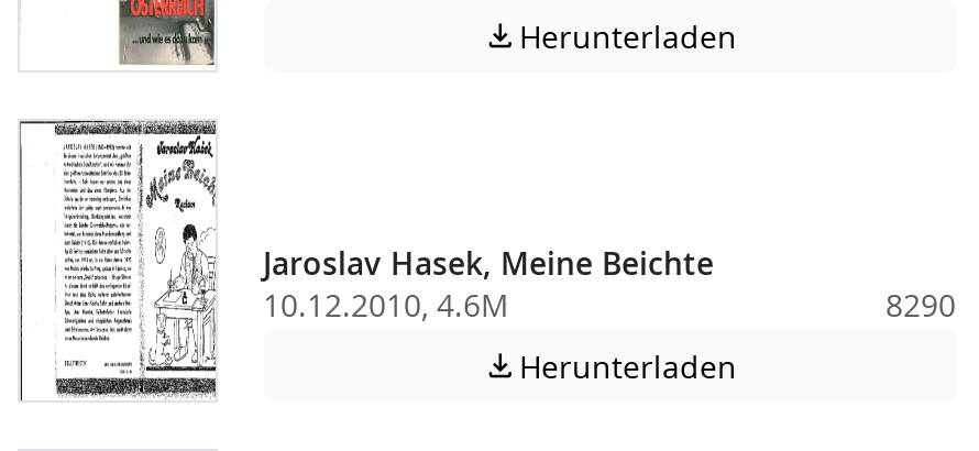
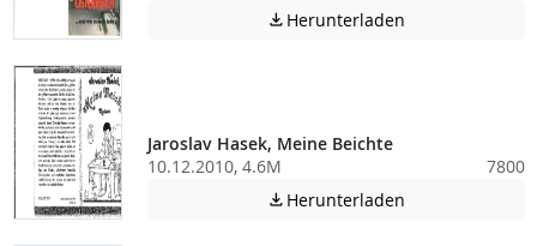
- 8290
+ 7800
